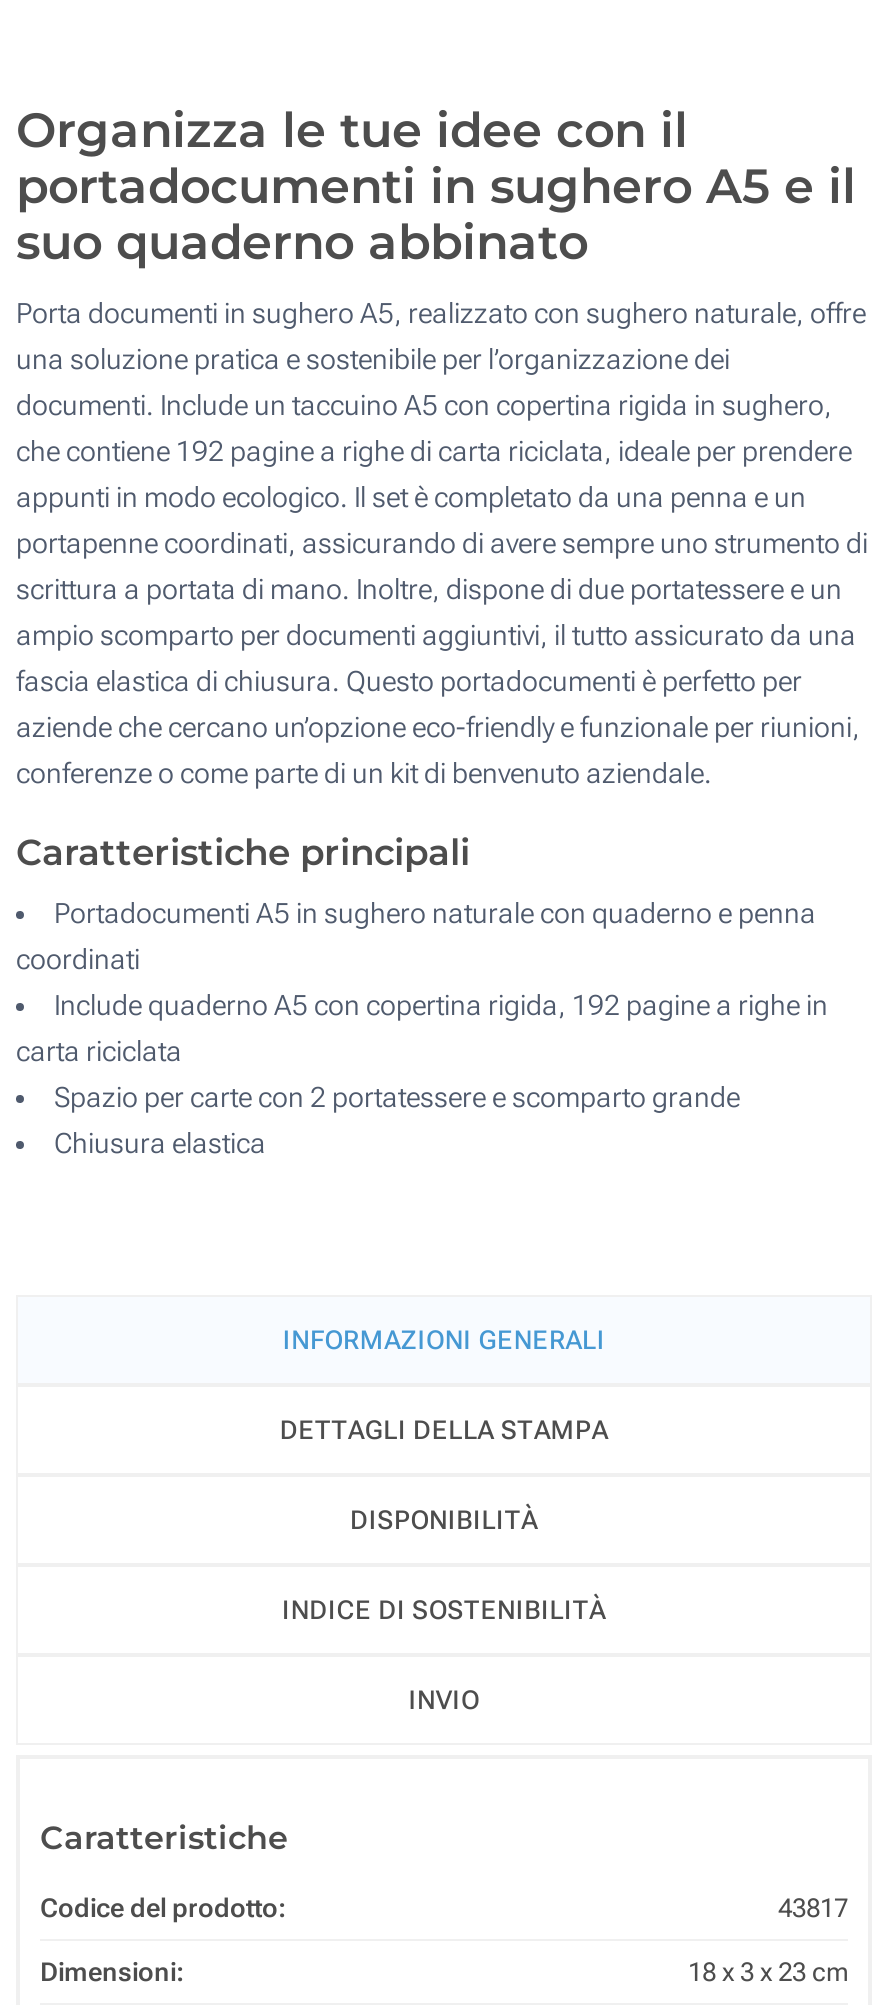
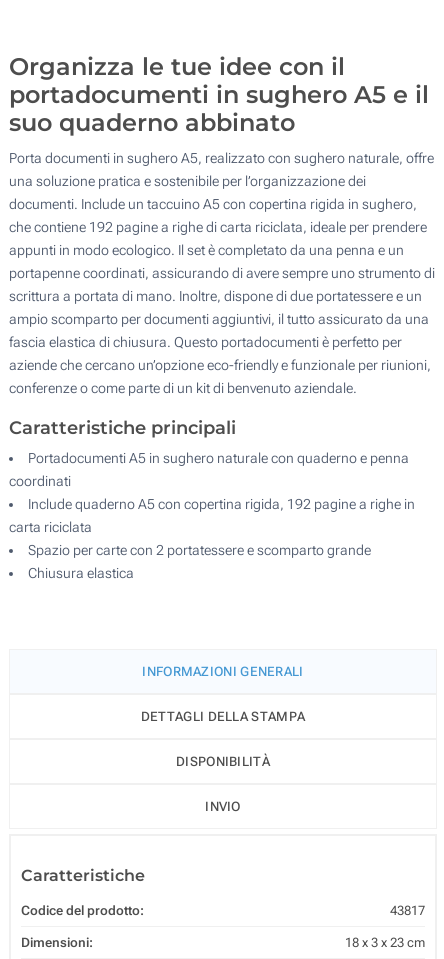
- INDICE DI SOSTENIBILITÀ
